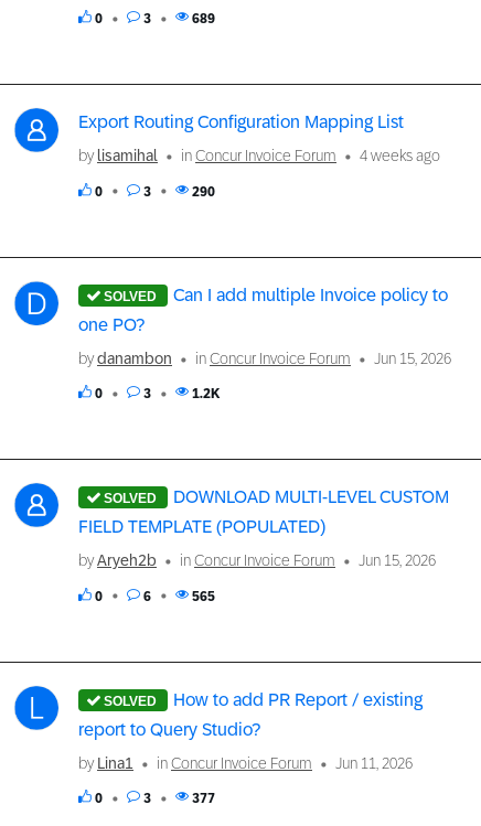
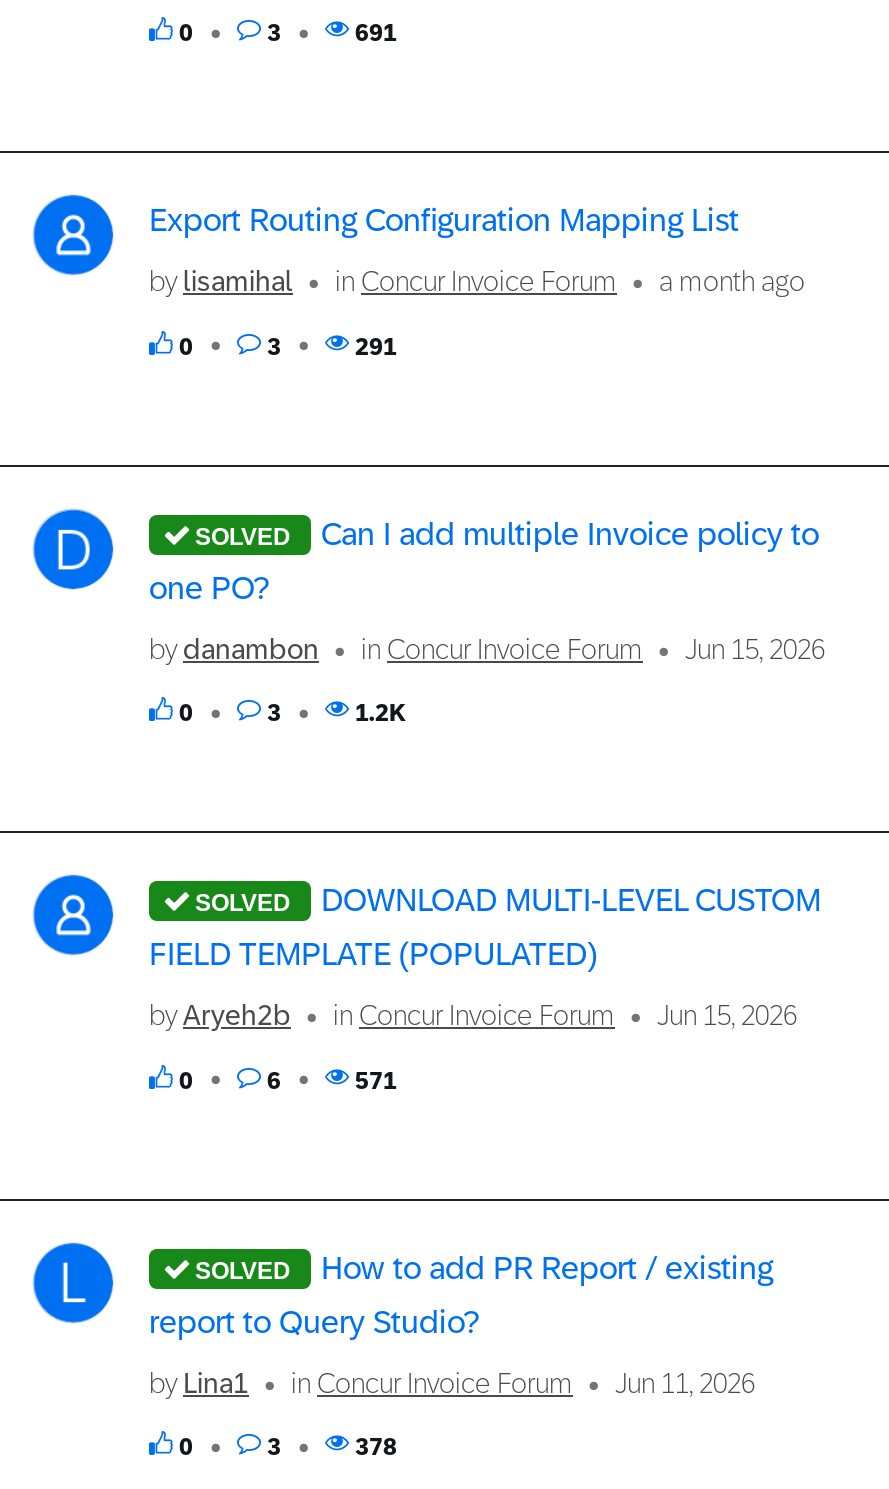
- 689
+ 691

- 4 weeks ago
+ a month ago

- 290
+ 291

- 565
+ 571

- 377
+ 378
